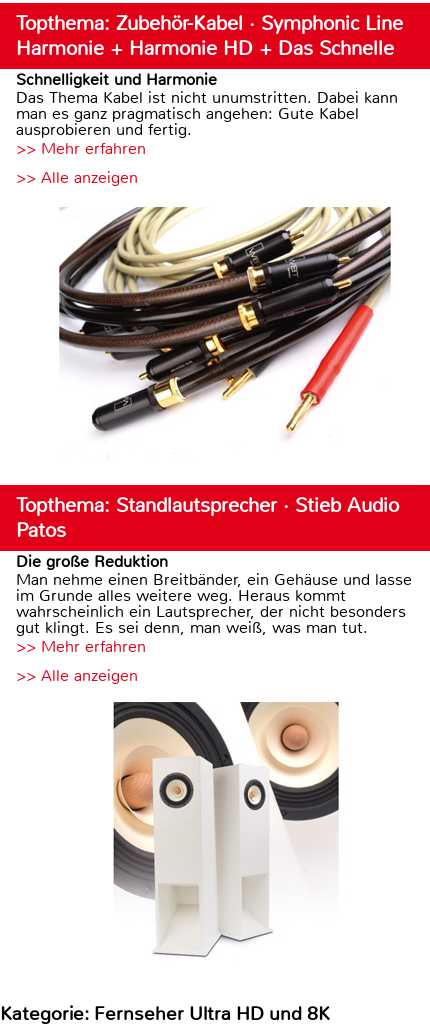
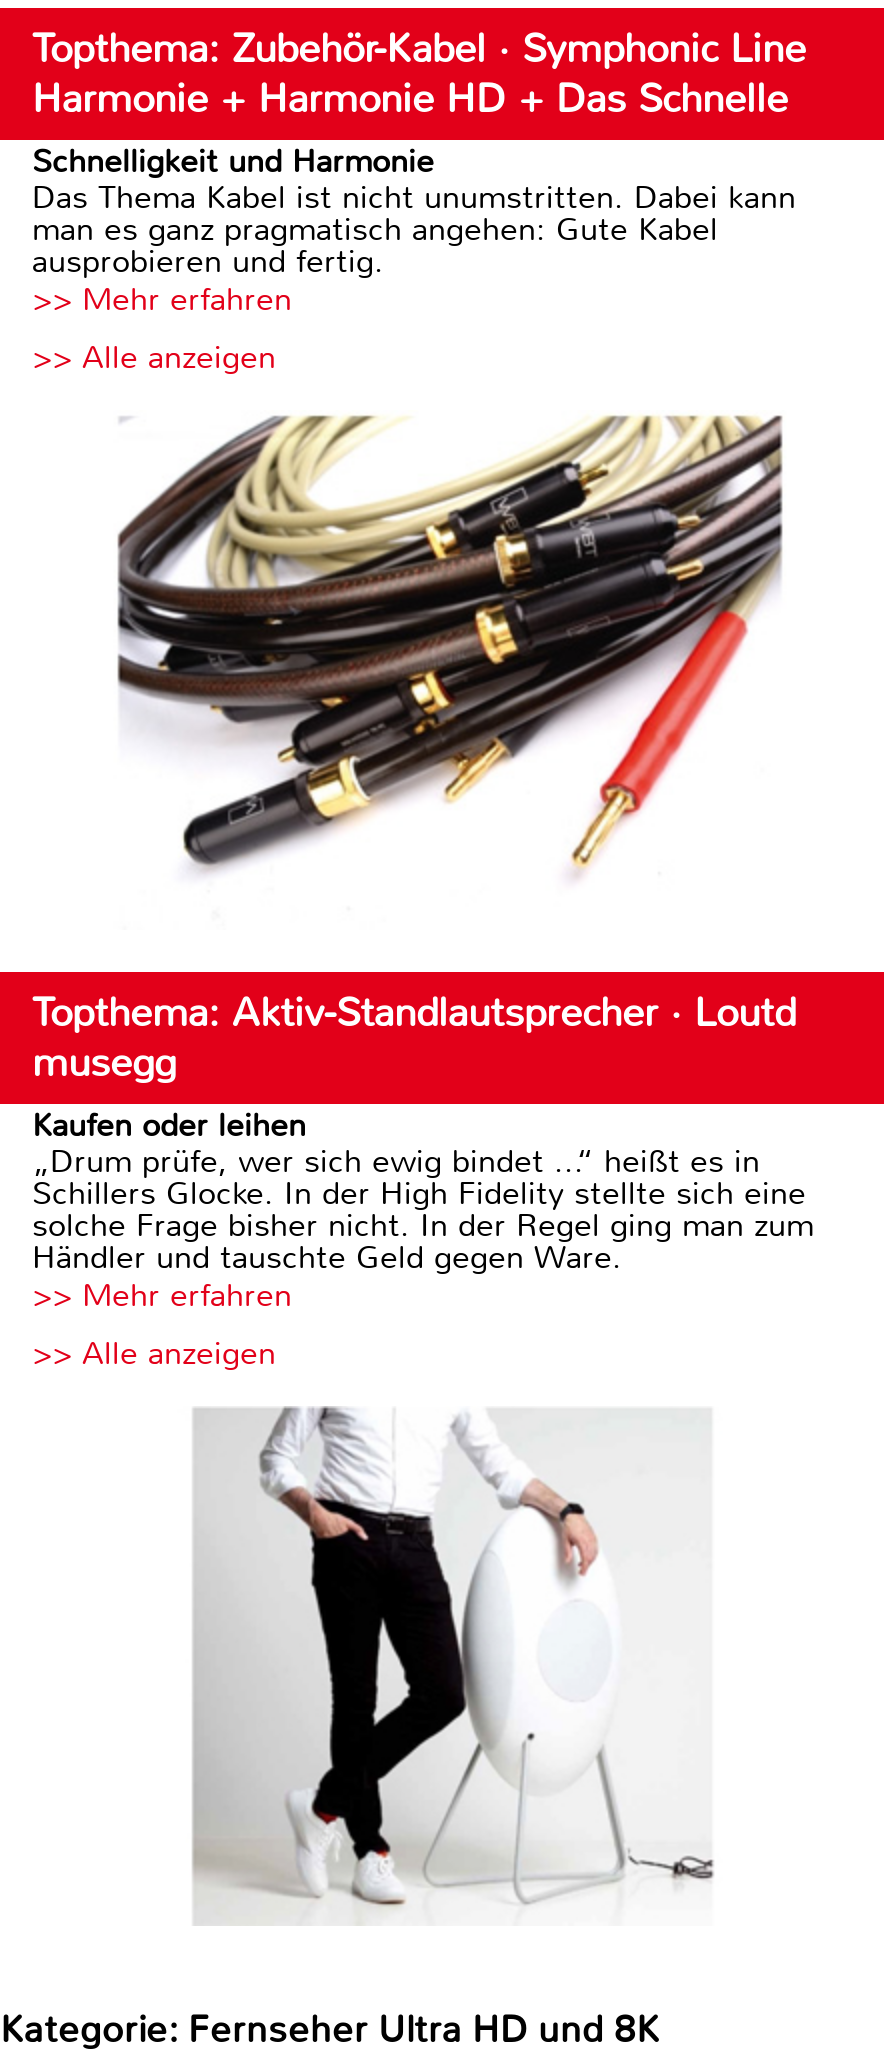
- Topthema: Standlautsprecher · Stieb Audio
- Patos
- Die große Reduktion
- Man nehme einen Breitbänder, ein Gehäuse und lasse
- im Grunde alles weitere weg. Heraus kommt
- wahrscheinlich ein Lautsprecher, der nicht besonders
- gut klingt. Es sei denn, man weiß, was man tut.
+ Topthema: Aktiv-Standlautsprecher · Loutd
+ musegg
+ Kaufen oder leihen
+ „Drum prüfe, wer sich ewig bindet ...“ heißt es in
+ Schillers Glocke. In der High Fidelity stellte sich eine
+ solche Frage bisher nicht. In der Regel ging man zum
+ Händler und tauschte Geld gegen Ware.

- [image]
+ [image]
